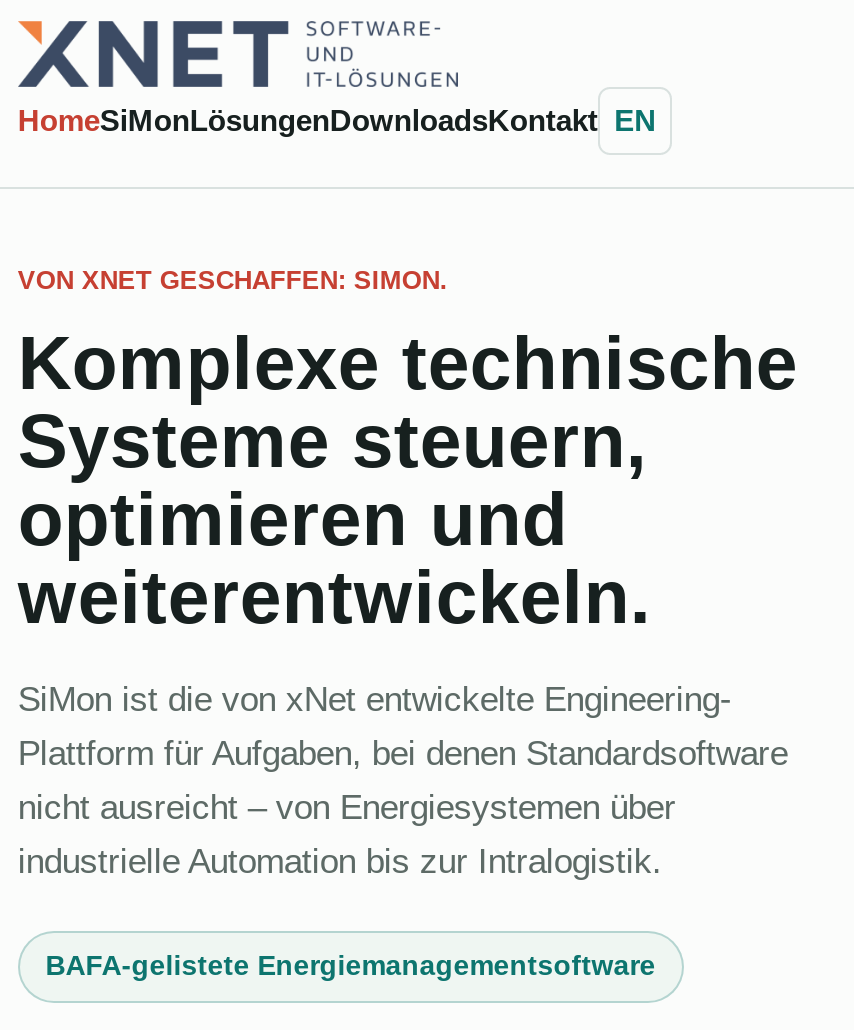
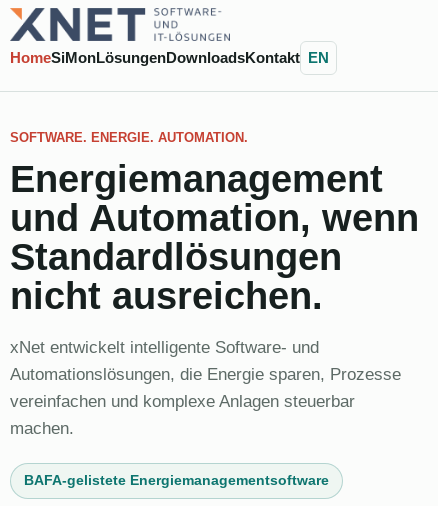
- VON XNET GESCHAFFEN: SIMON.
- Komplexe technische
- Systeme steuern,
- optimieren und
- weiterentwickeln.
+ SOFTWARE. ENERGIE. AUTOMATION.
+ Energiemanagement
+ und Automation, wenn
+ Standardlösungen
+ nicht ausreichen.

- SiMon ist die von xNet entwickelte Engineering-
- Plattform für Aufgaben, bei denen Standardsoftware
- nicht ausreicht – von Energiesystemen über
- industrielle Automation bis zur Intralogistik.
+ xNet entwickelt intelligente Software- und
+ Automationslösungen, die Energie sparen, Prozesse
+ vereinfachen und komplexe Anlagen steuerbar
+ machen.
